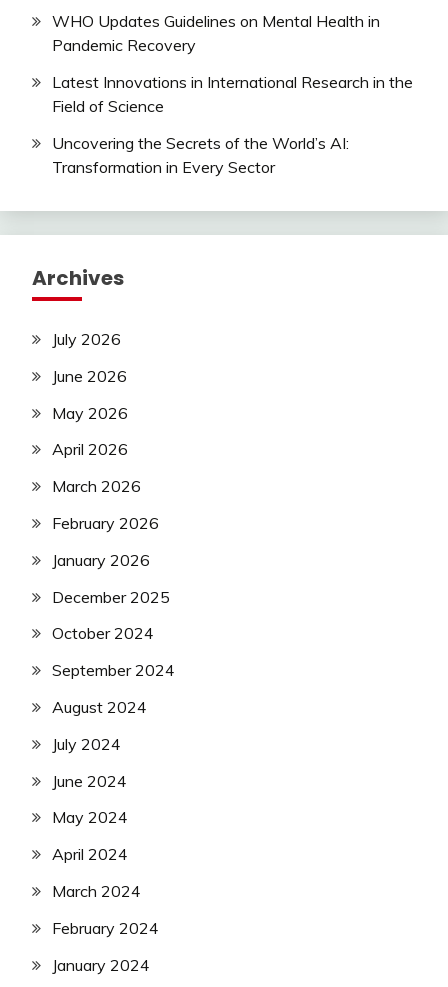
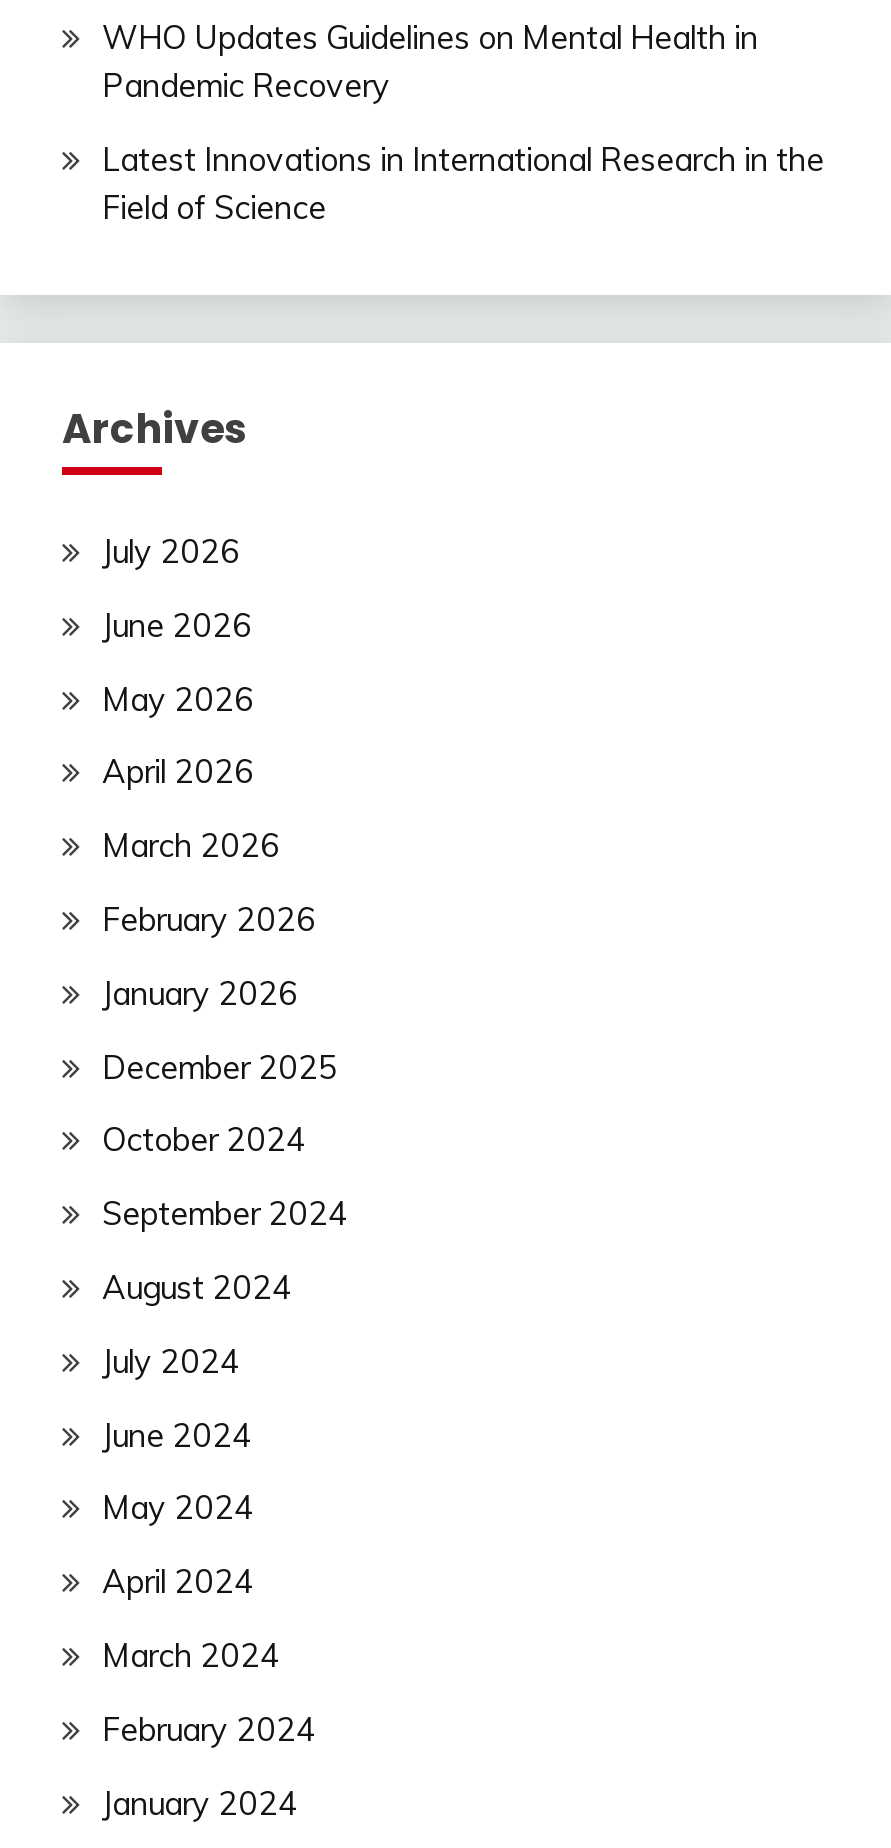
- Uncovering the Secrets of the World’s AI:
- Transformation in Every Sector
